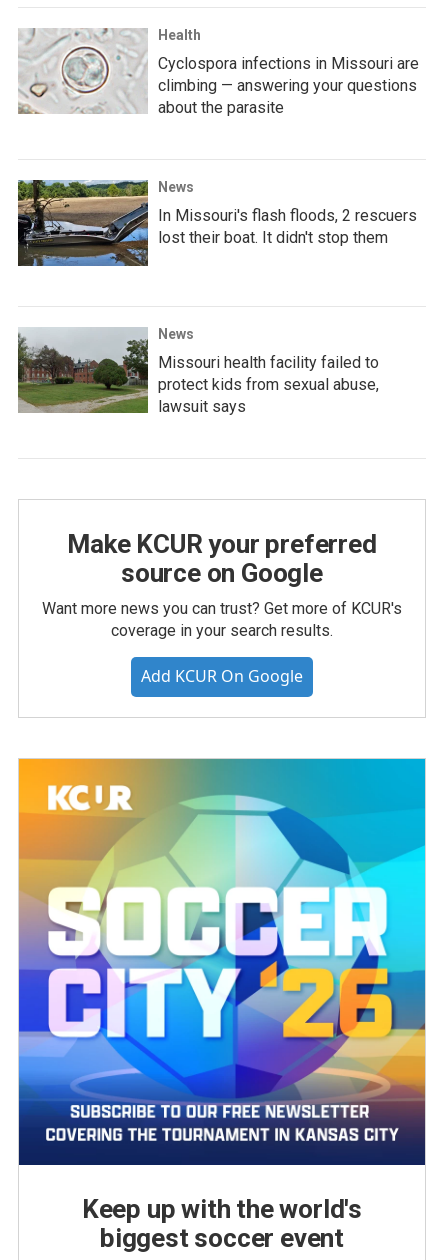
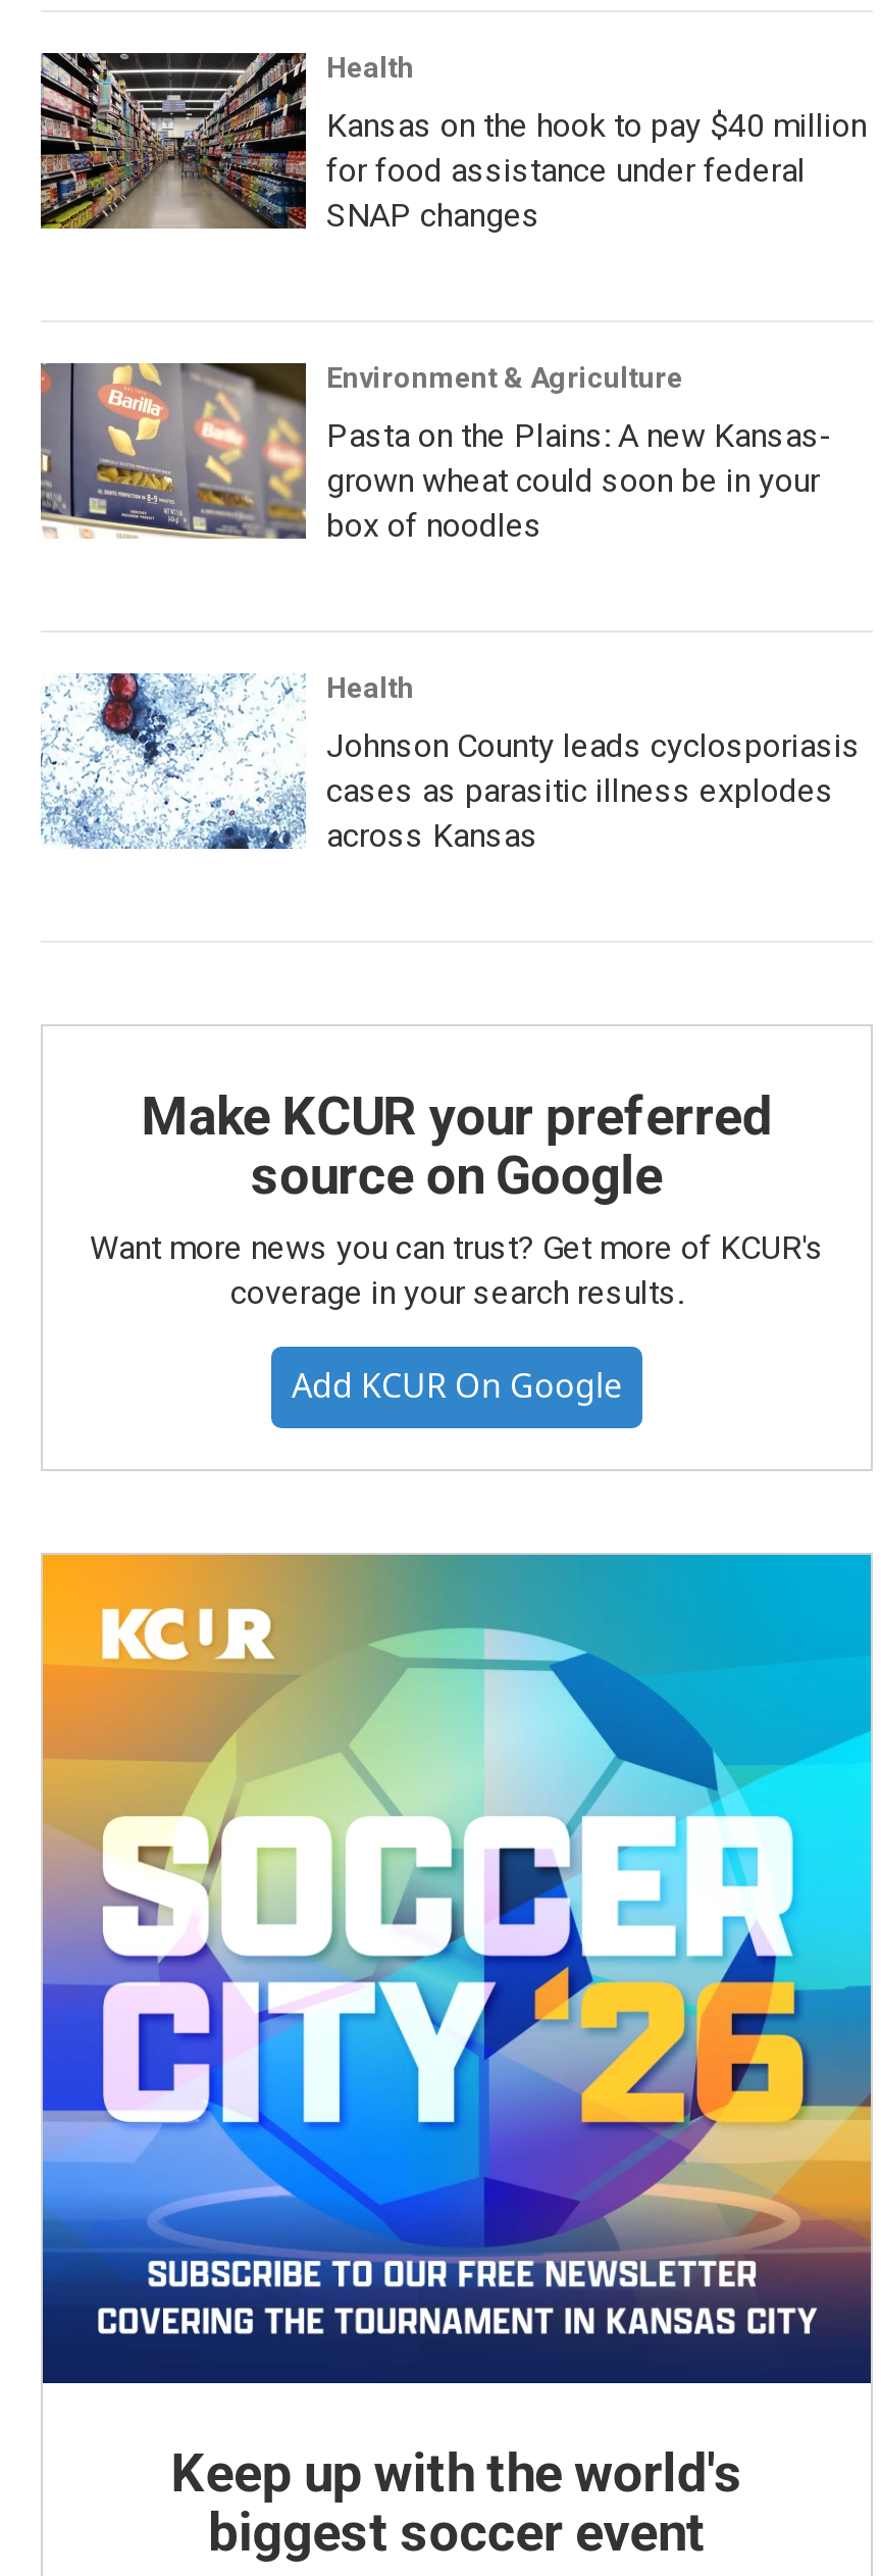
- [image]
- Cyclospora infections in Missouri are
- climbing — answering your questions
- about the parasite
+ [image]
+ Kansas on the hook to pay $40 million
+ for food assistance under federal
+ SNAP changes

- [image]
- News
+ [image]
+ Environment & Agriculture

- In Missouri's flash floods, 2 rescuers
- lost their boat. It didn't stop them
+ Pasta on the Plains: A new Kansas-
+ grown wheat could soon be in your
+ box of noodles

- [image]
- News
+ [image]
+ Health

- Missouri health facility failed to
- protect kids from sexual abuse,
- lawsuit says
+ Johnson County leads cyclosporiasis
+ cases as parasitic illness explodes
+ across Kansas
